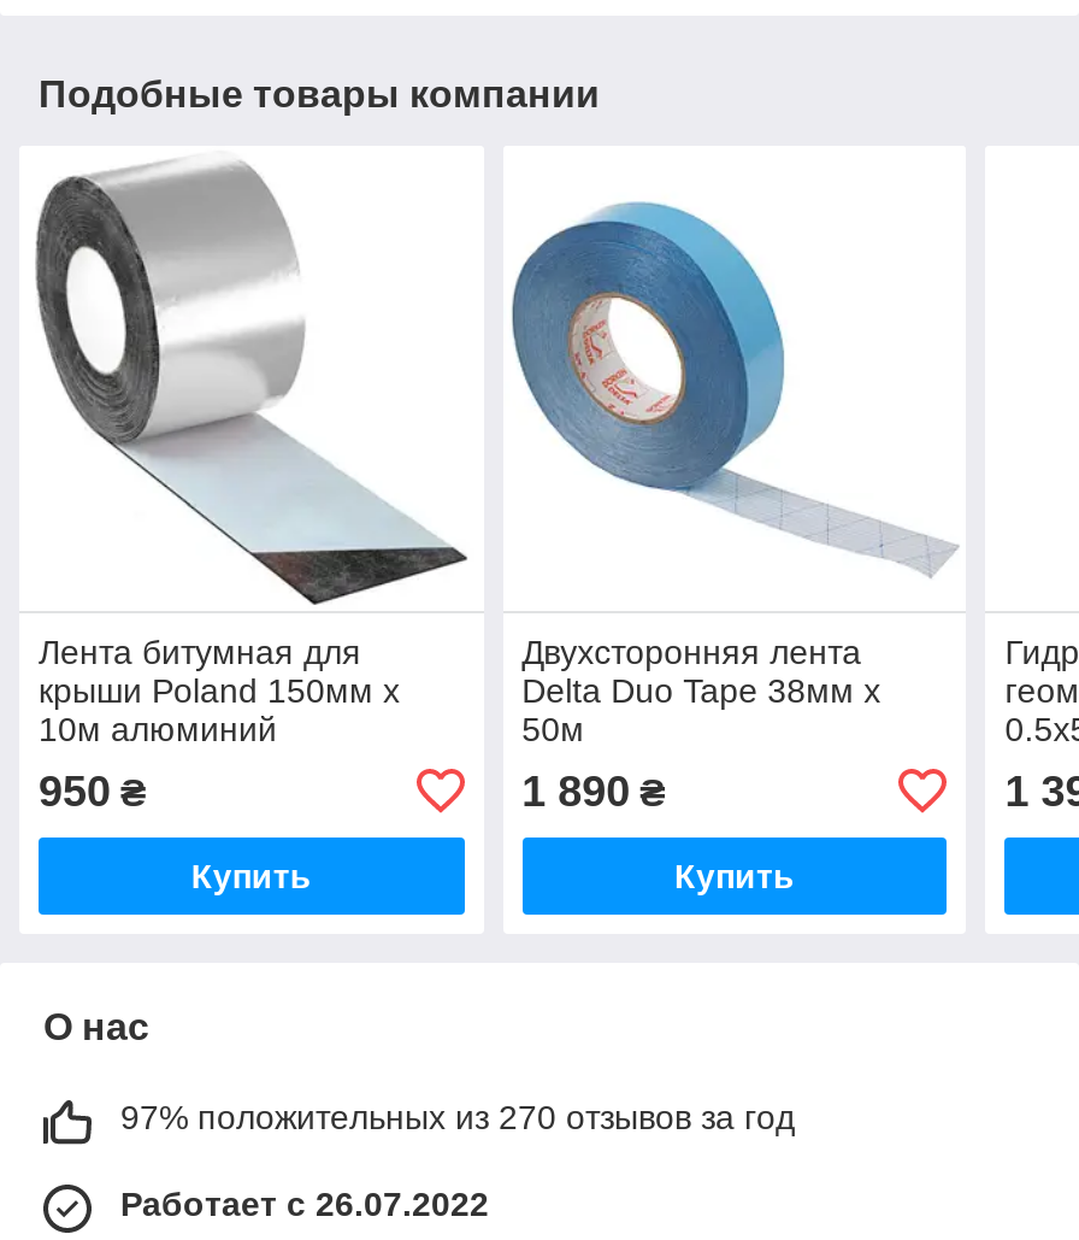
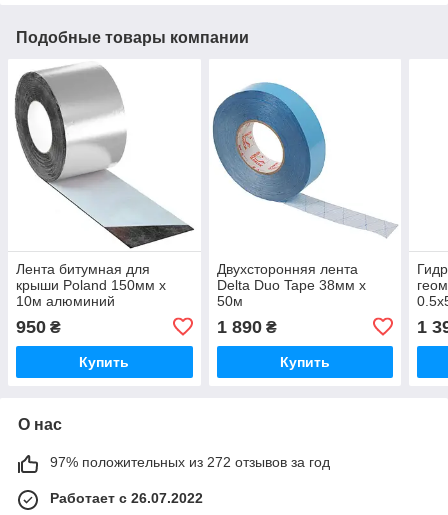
- 97% положительных из 270 отзывов за год
+ 97% положительных из 272 отзывов за год
